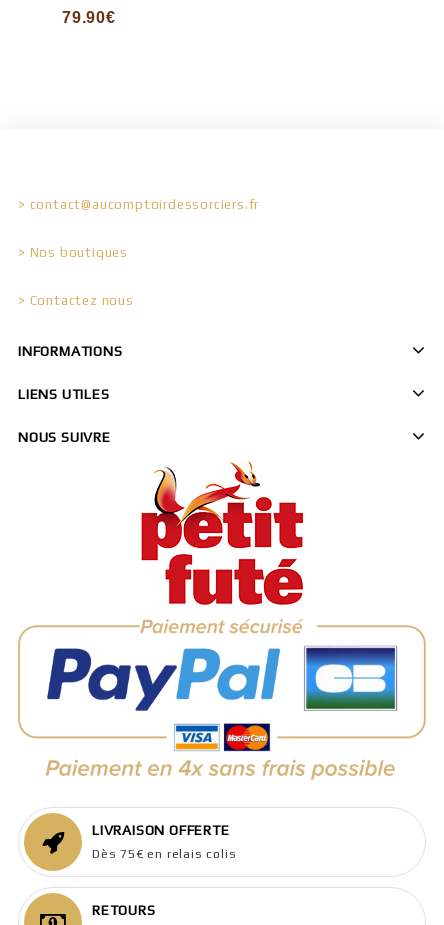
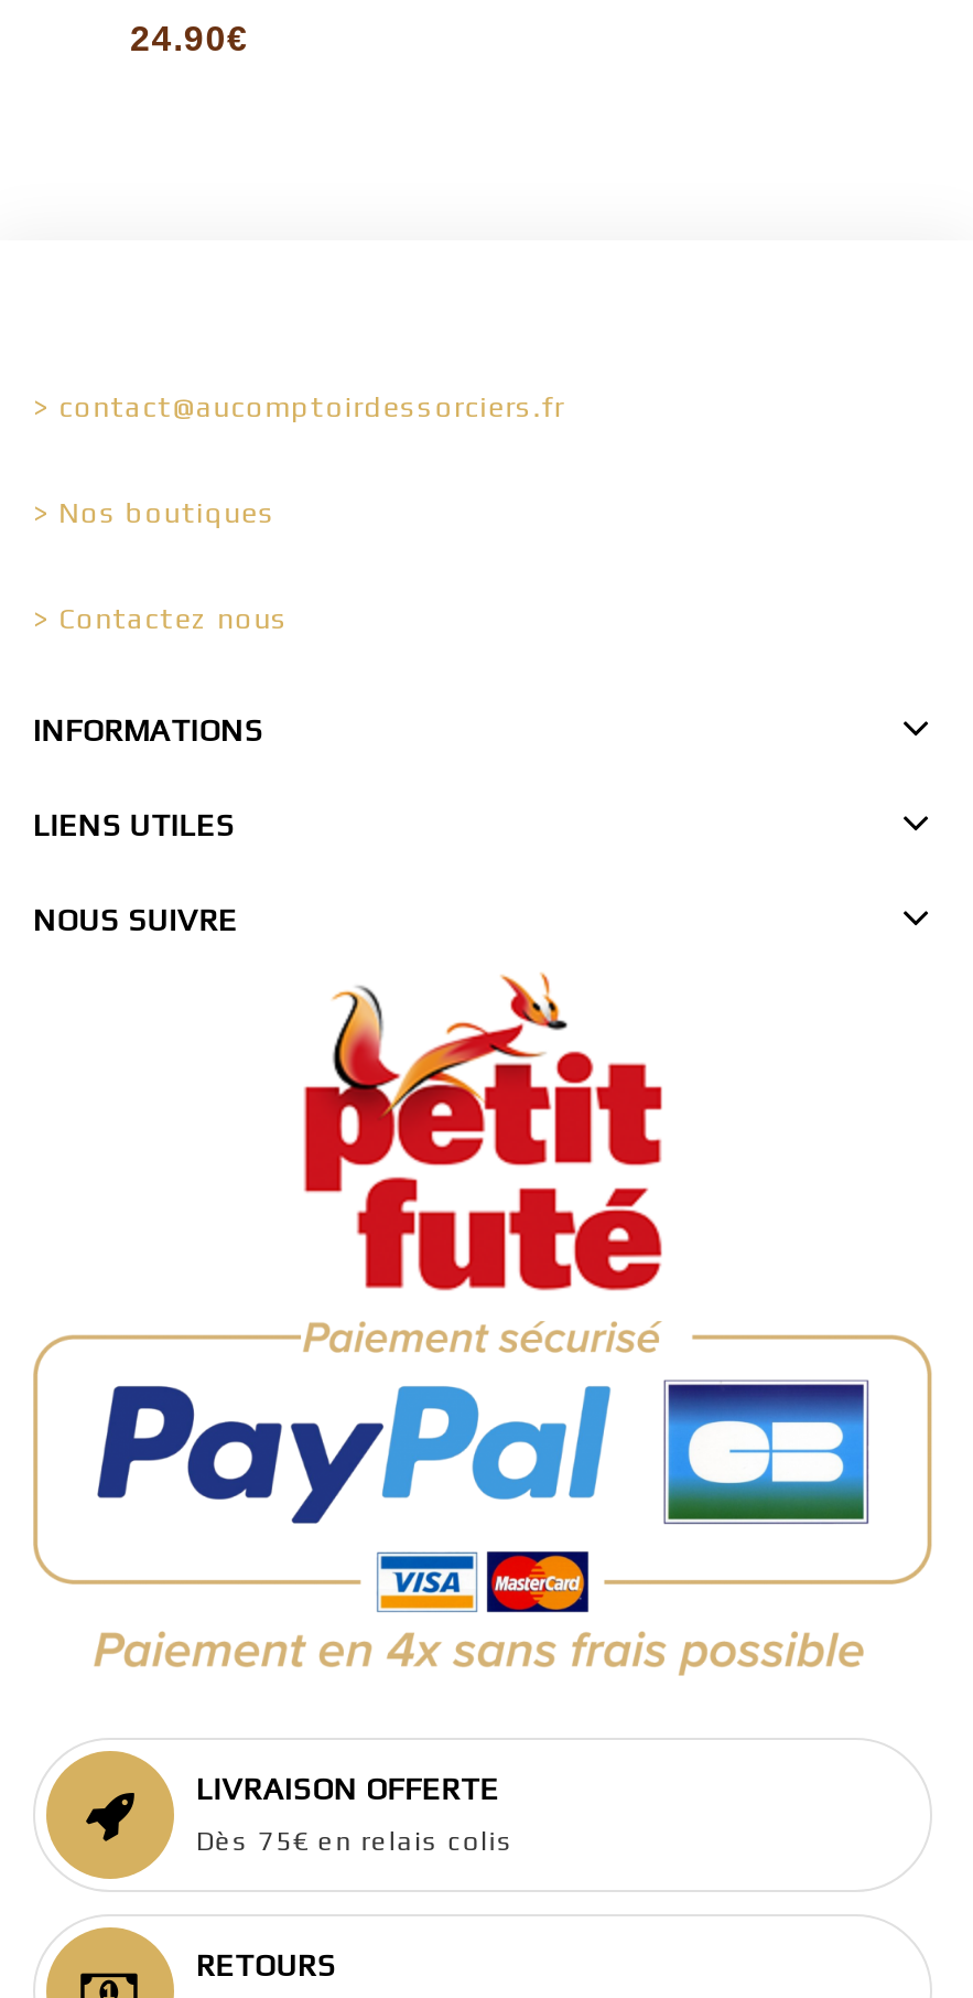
- 79.90€
+ 24.90€
